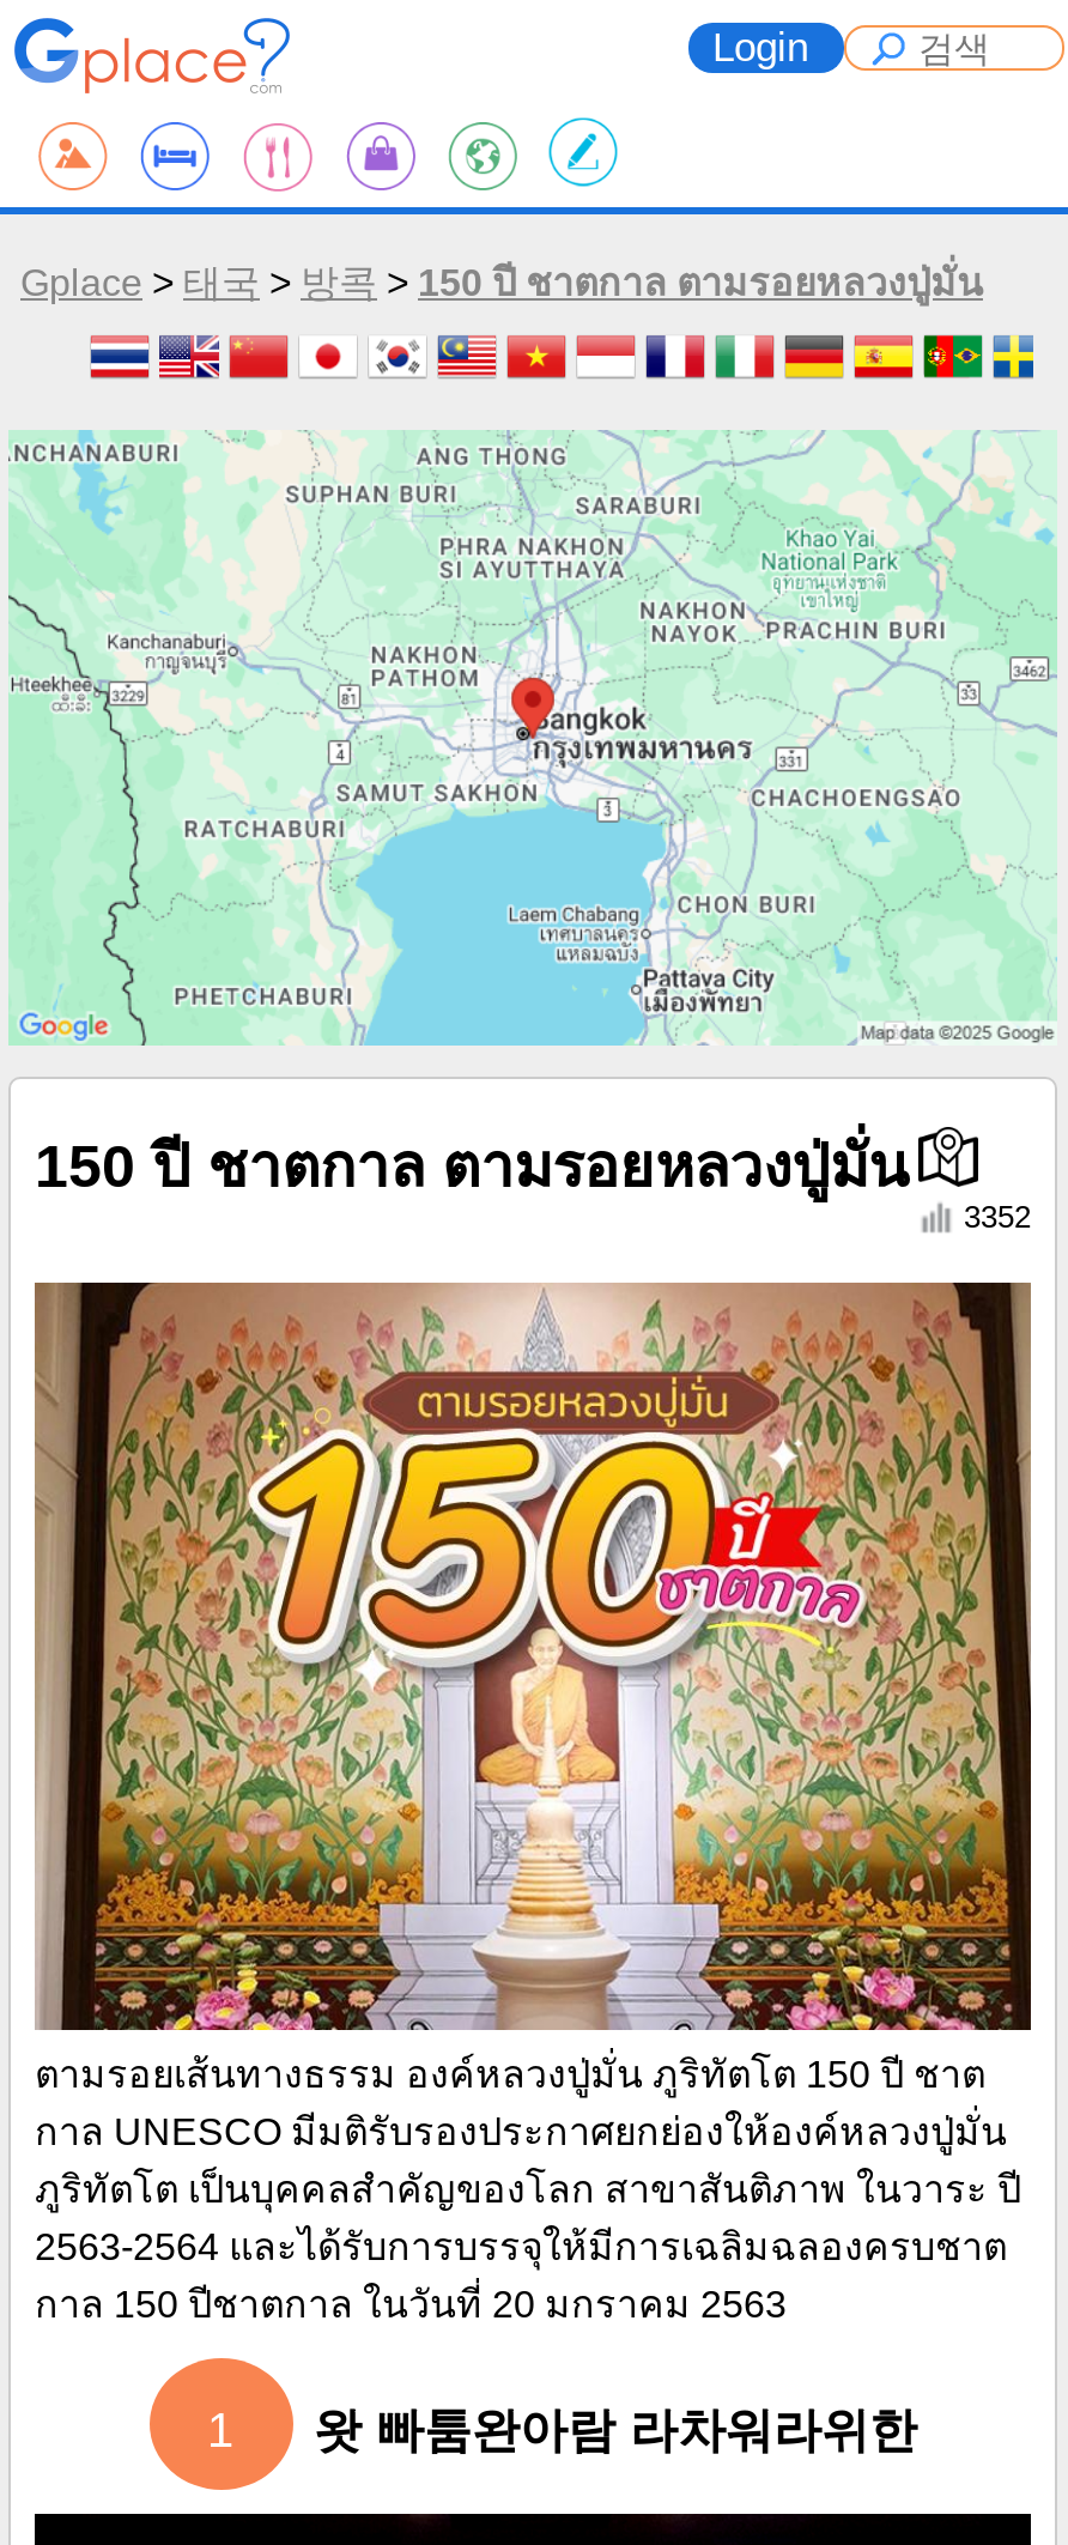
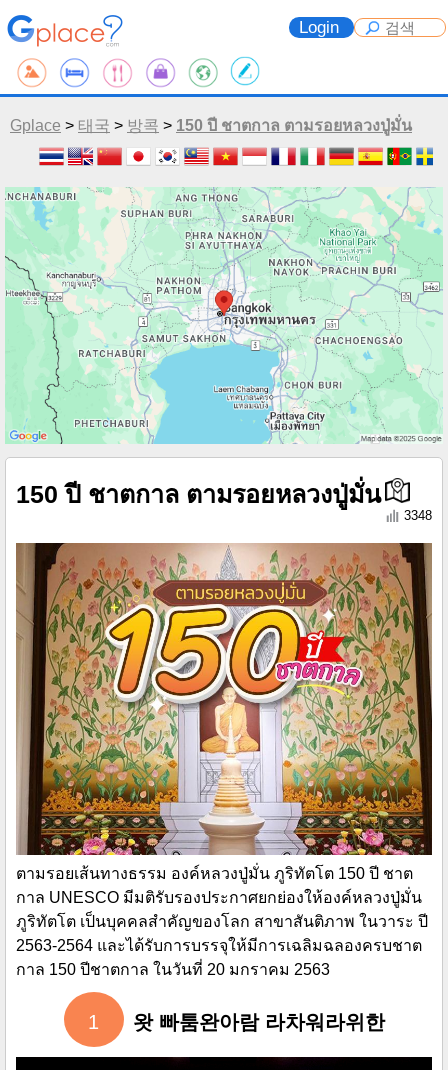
- 3352
+ 3348
